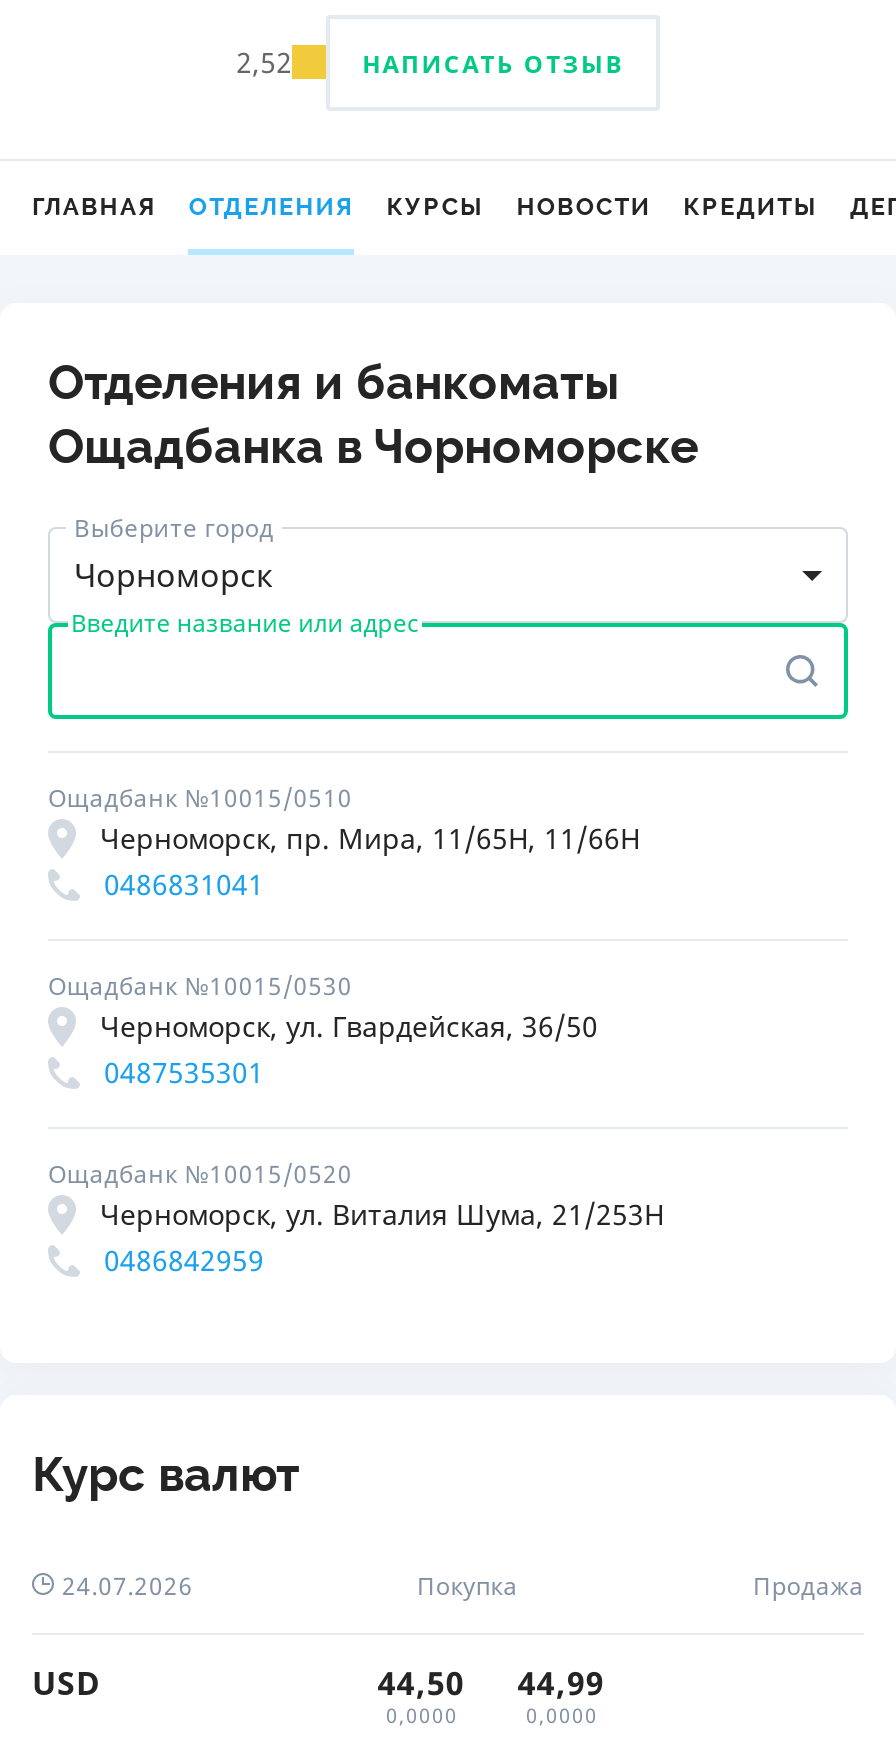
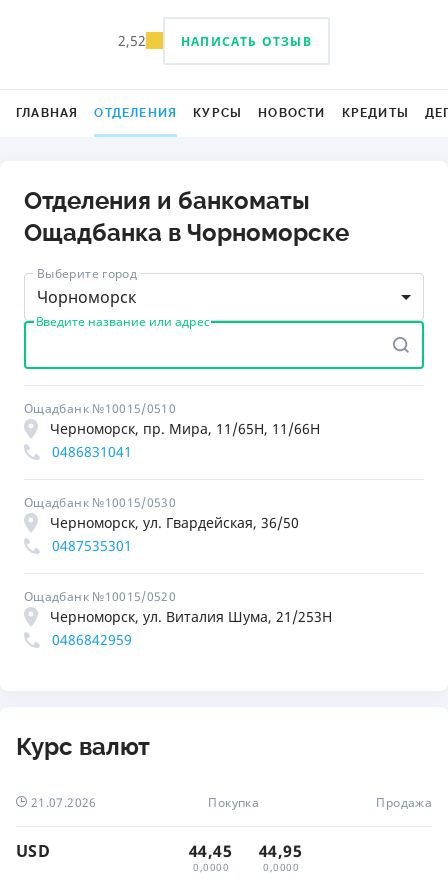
- 24.07.2026
+ 21.07.2026

- 44,50
+ 44,45

- 44,99
+ 44,95
